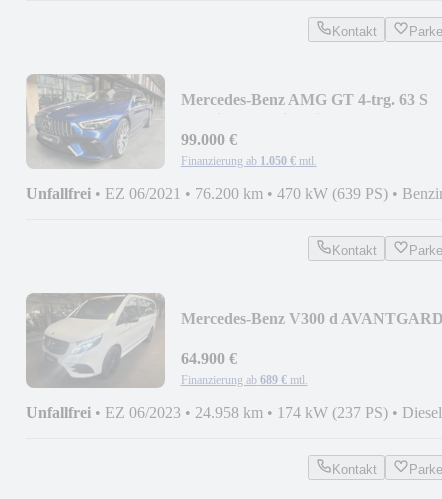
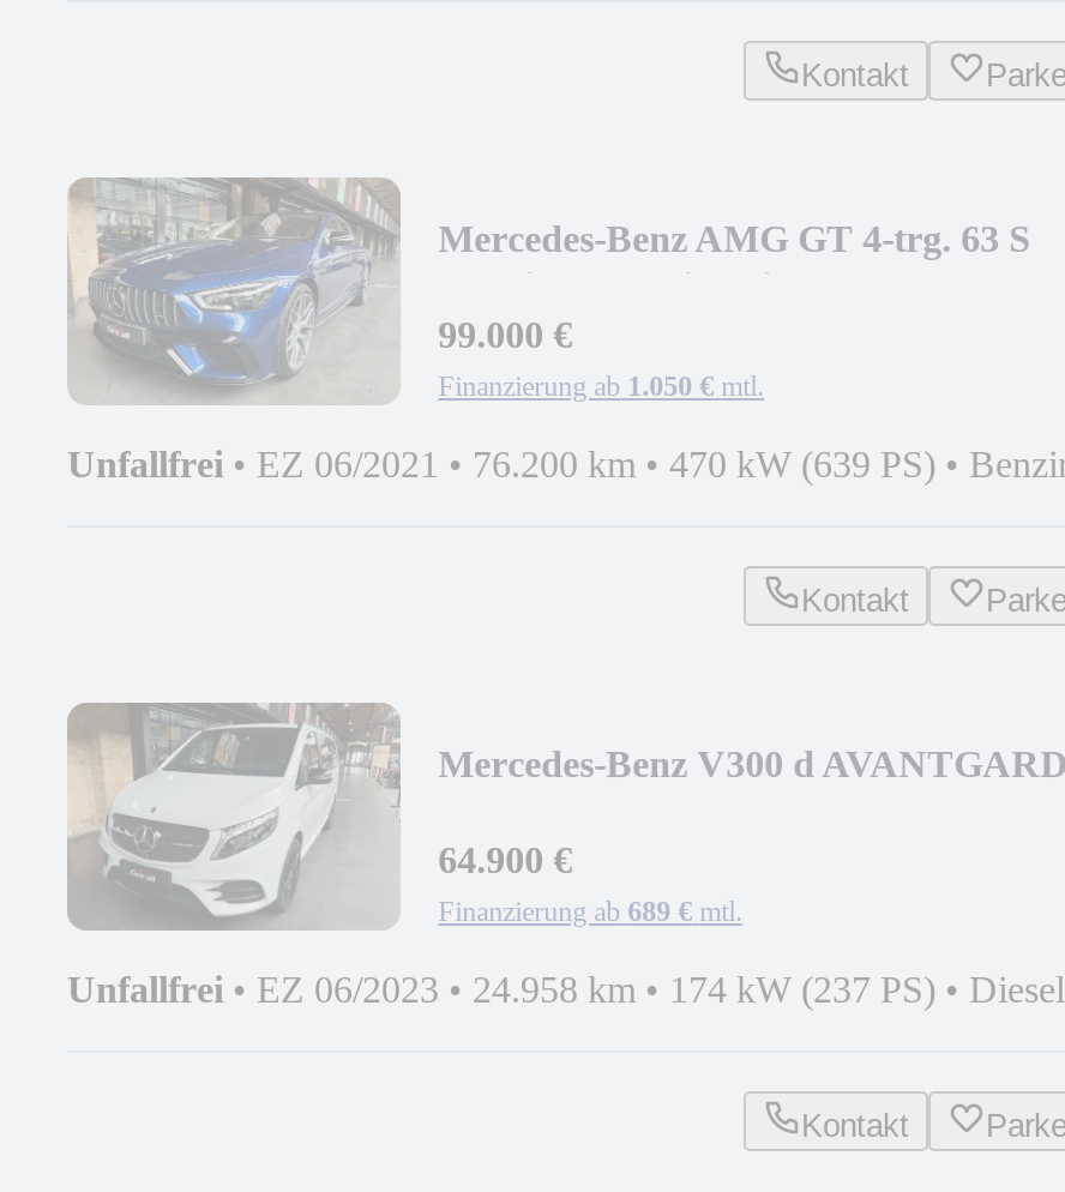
- [image]
+ [image]
